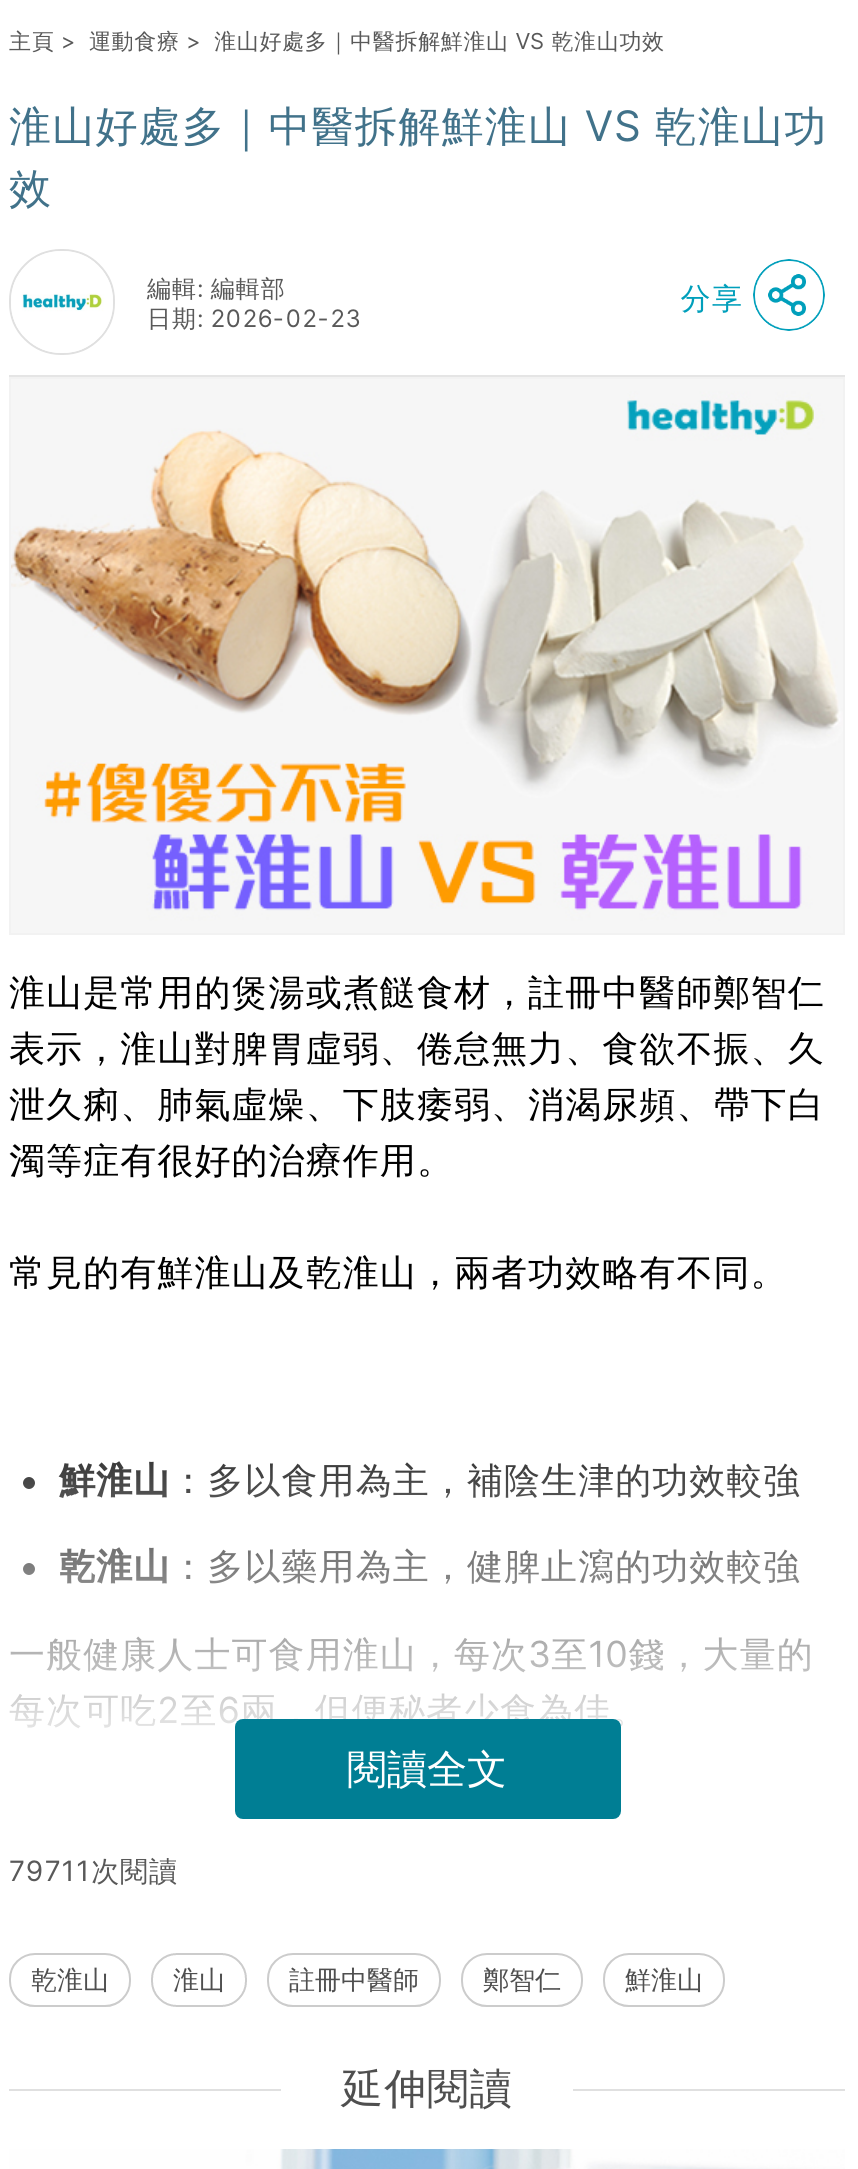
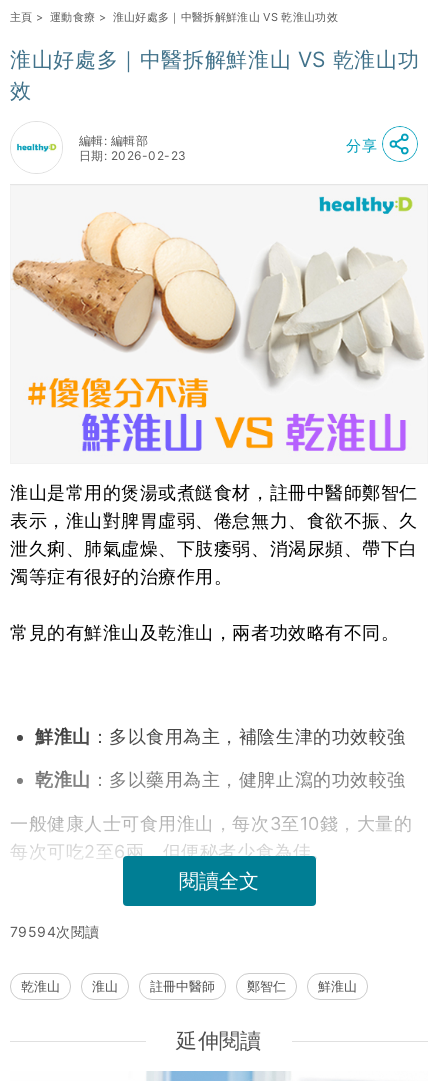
- 79711次閱讀
+ 79594次閱讀
